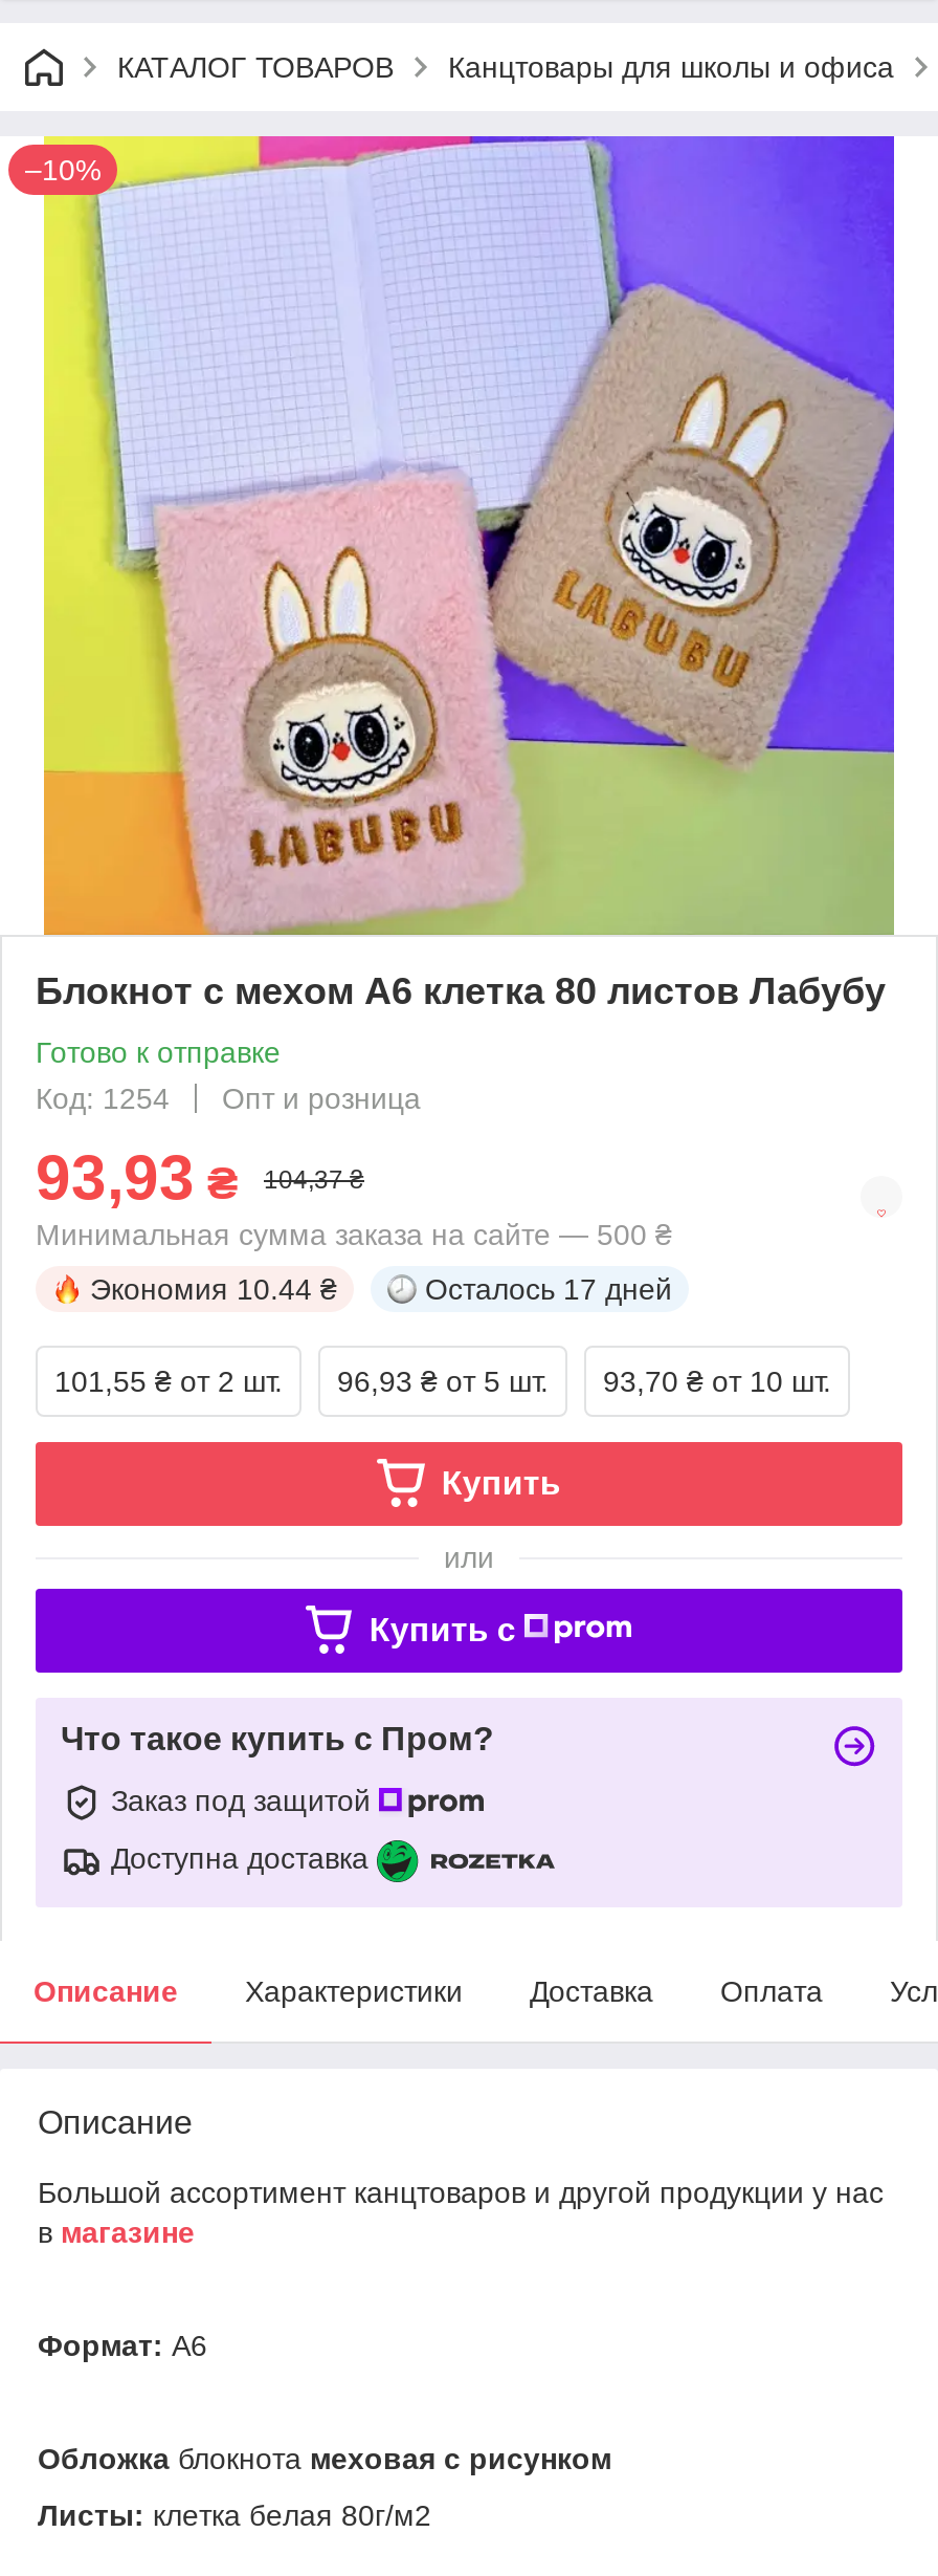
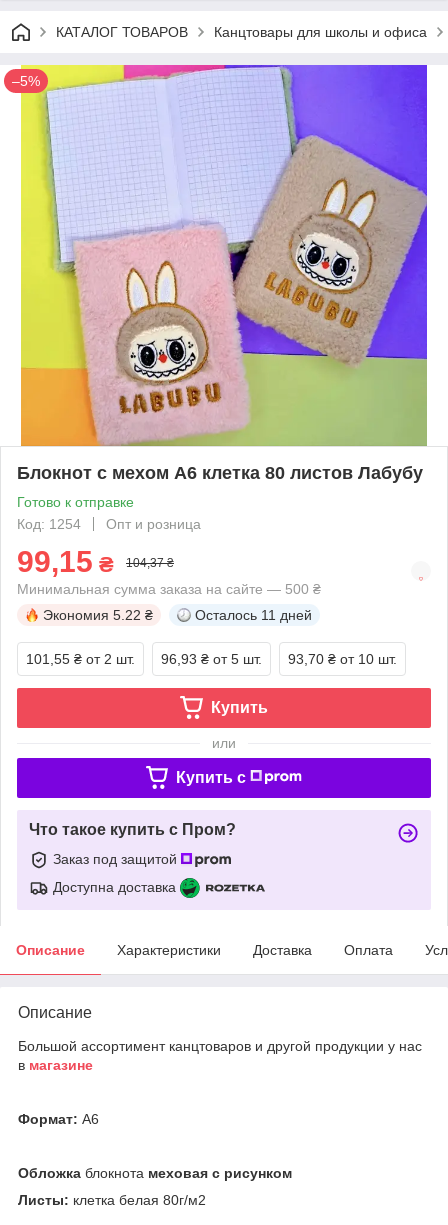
- –10%
+ –5%

- 93,93 ₴ 104,37 ₴
+ 99,15 ₴ 104,37 ₴

- Экономия 10.44 ₴
+ Экономия 5.22 ₴

- Осталось 17 дней
+ Осталось 11 дней
